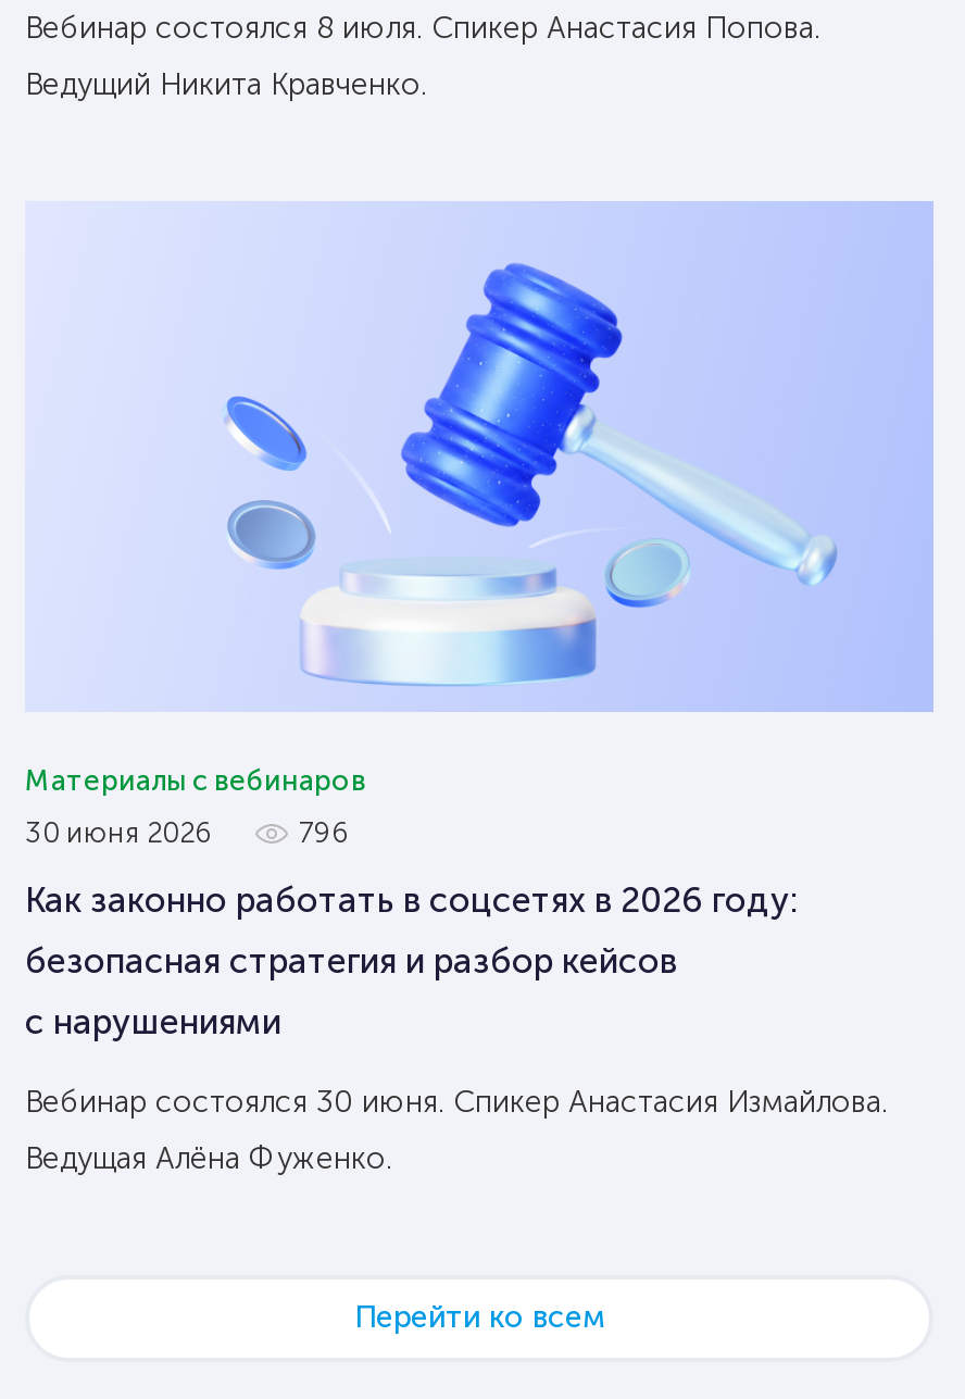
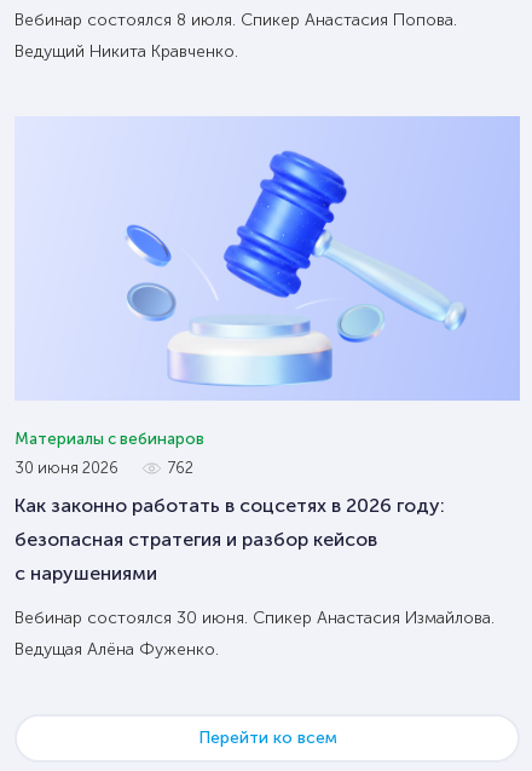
- 796
+ 762
